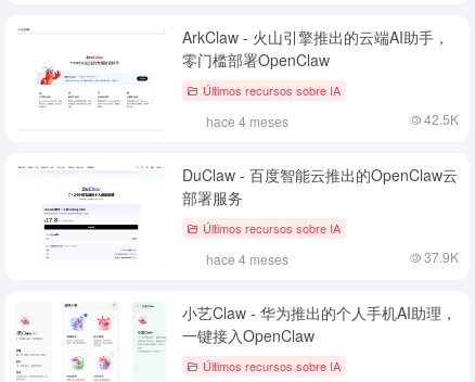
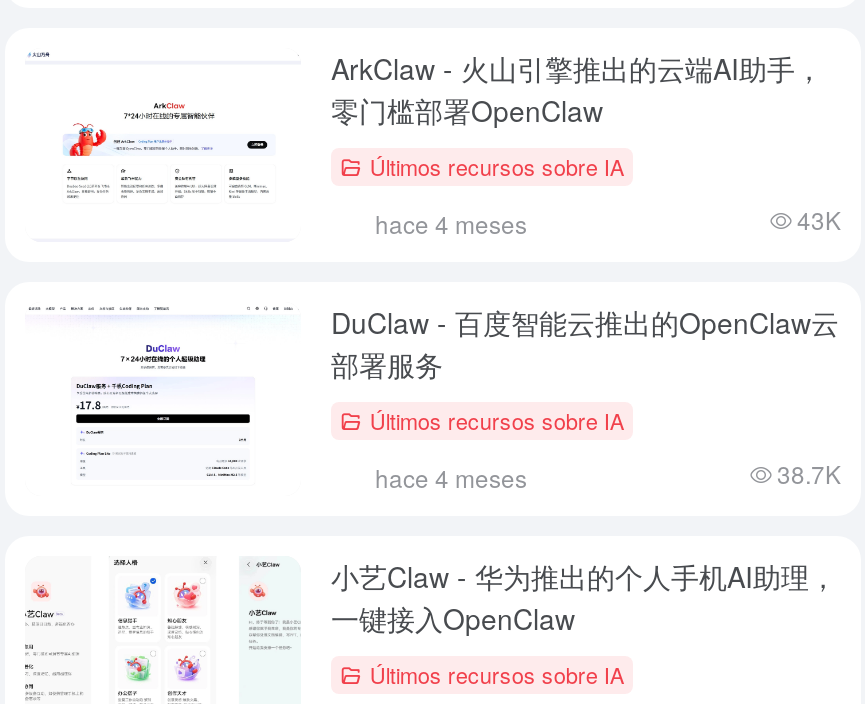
- 42.5K
+ 43K

- 37.9K
+ 38.7K
